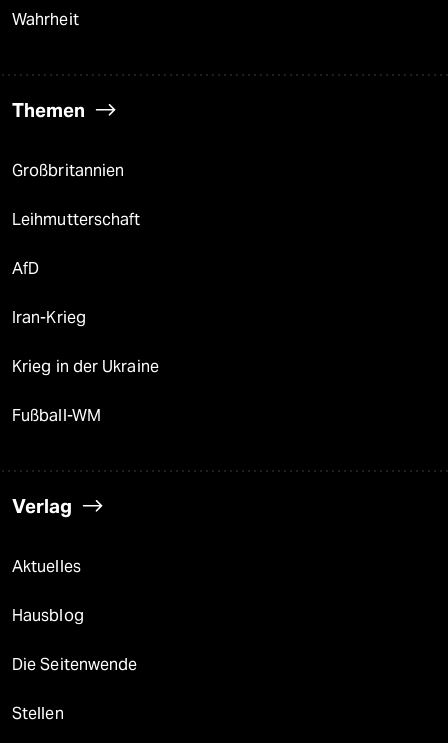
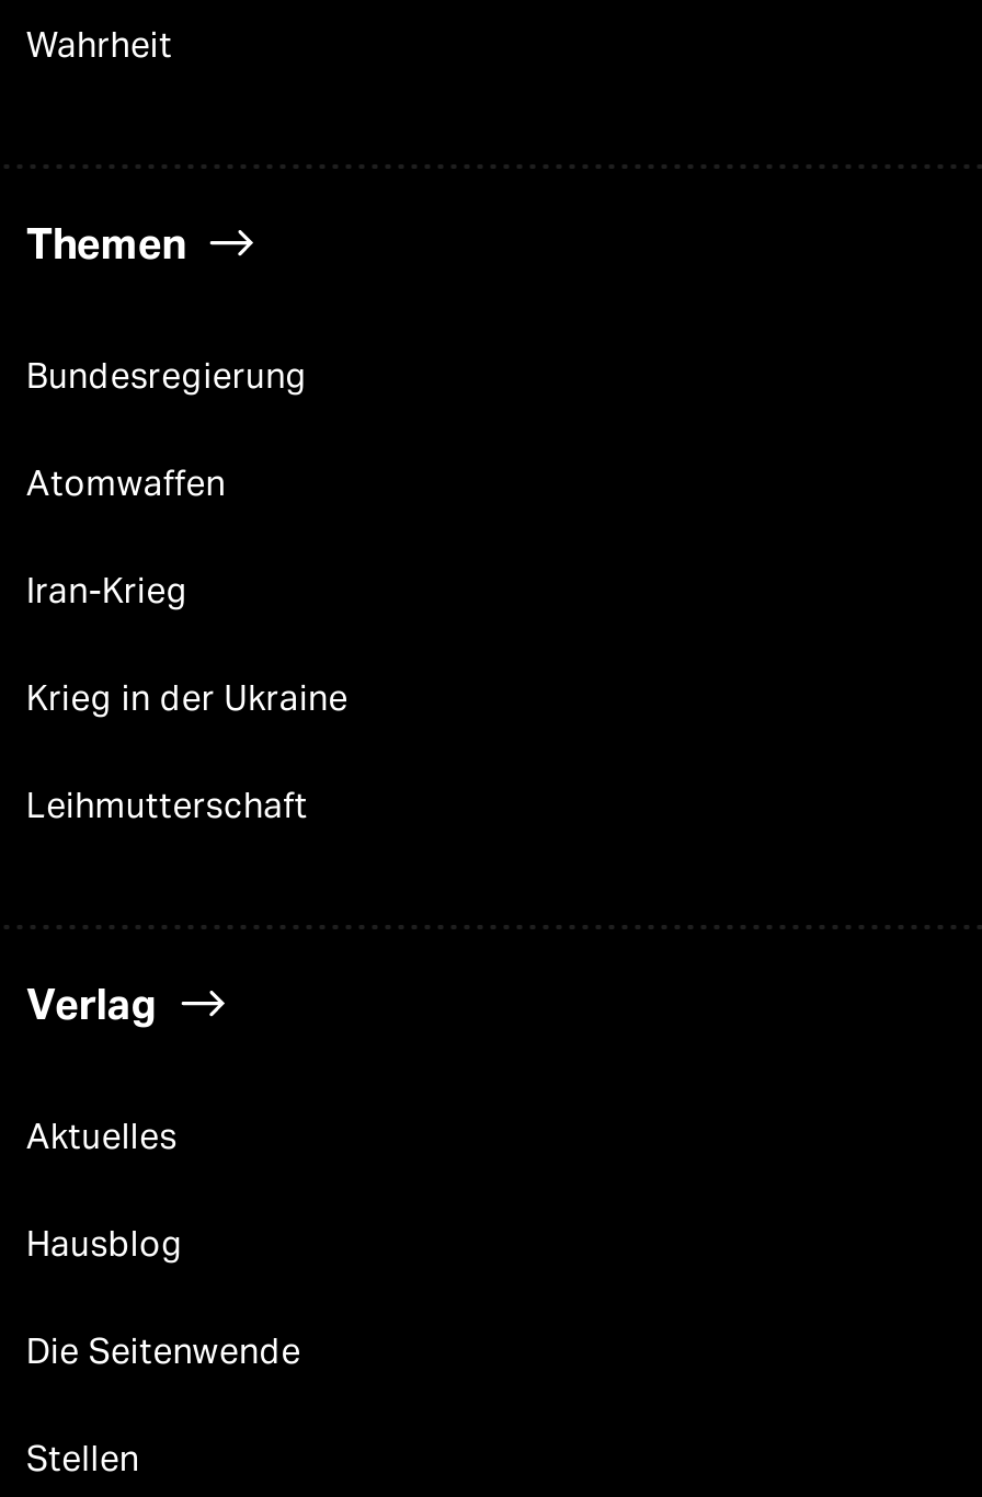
- Großbritannien
- AfD
+ Bundesregierung
+ Atomwaffen

moved down: Leihmutterschaft

- Fußball-WM
